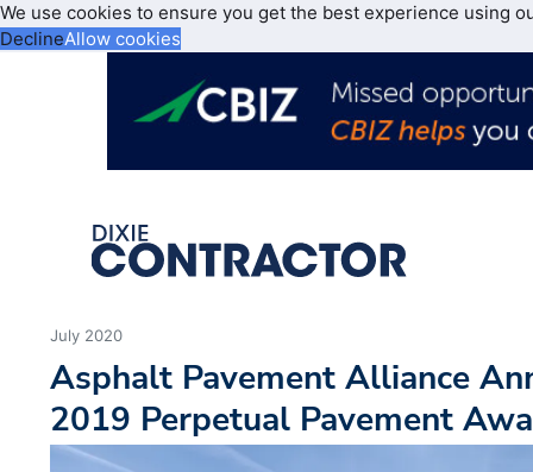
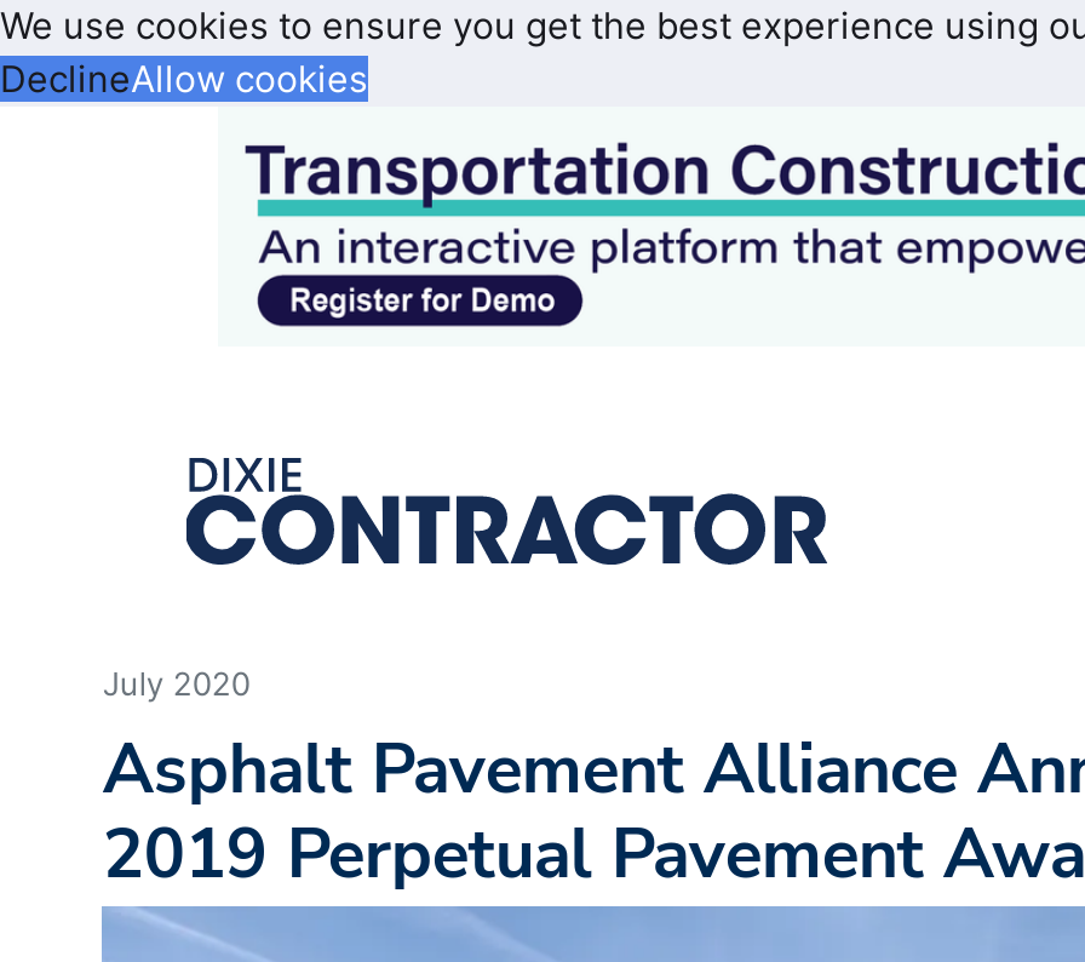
- [image]
+ [image]
